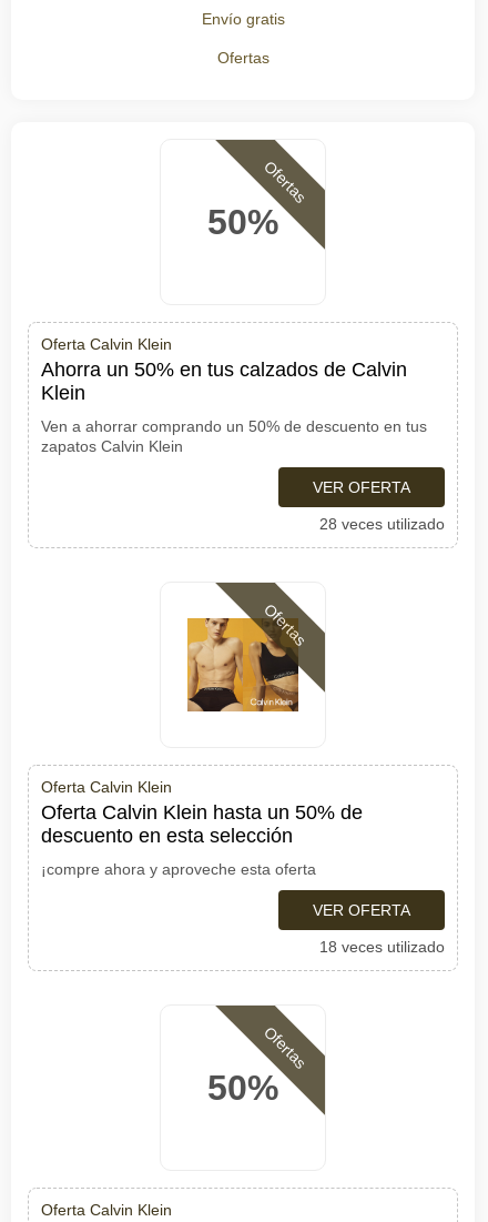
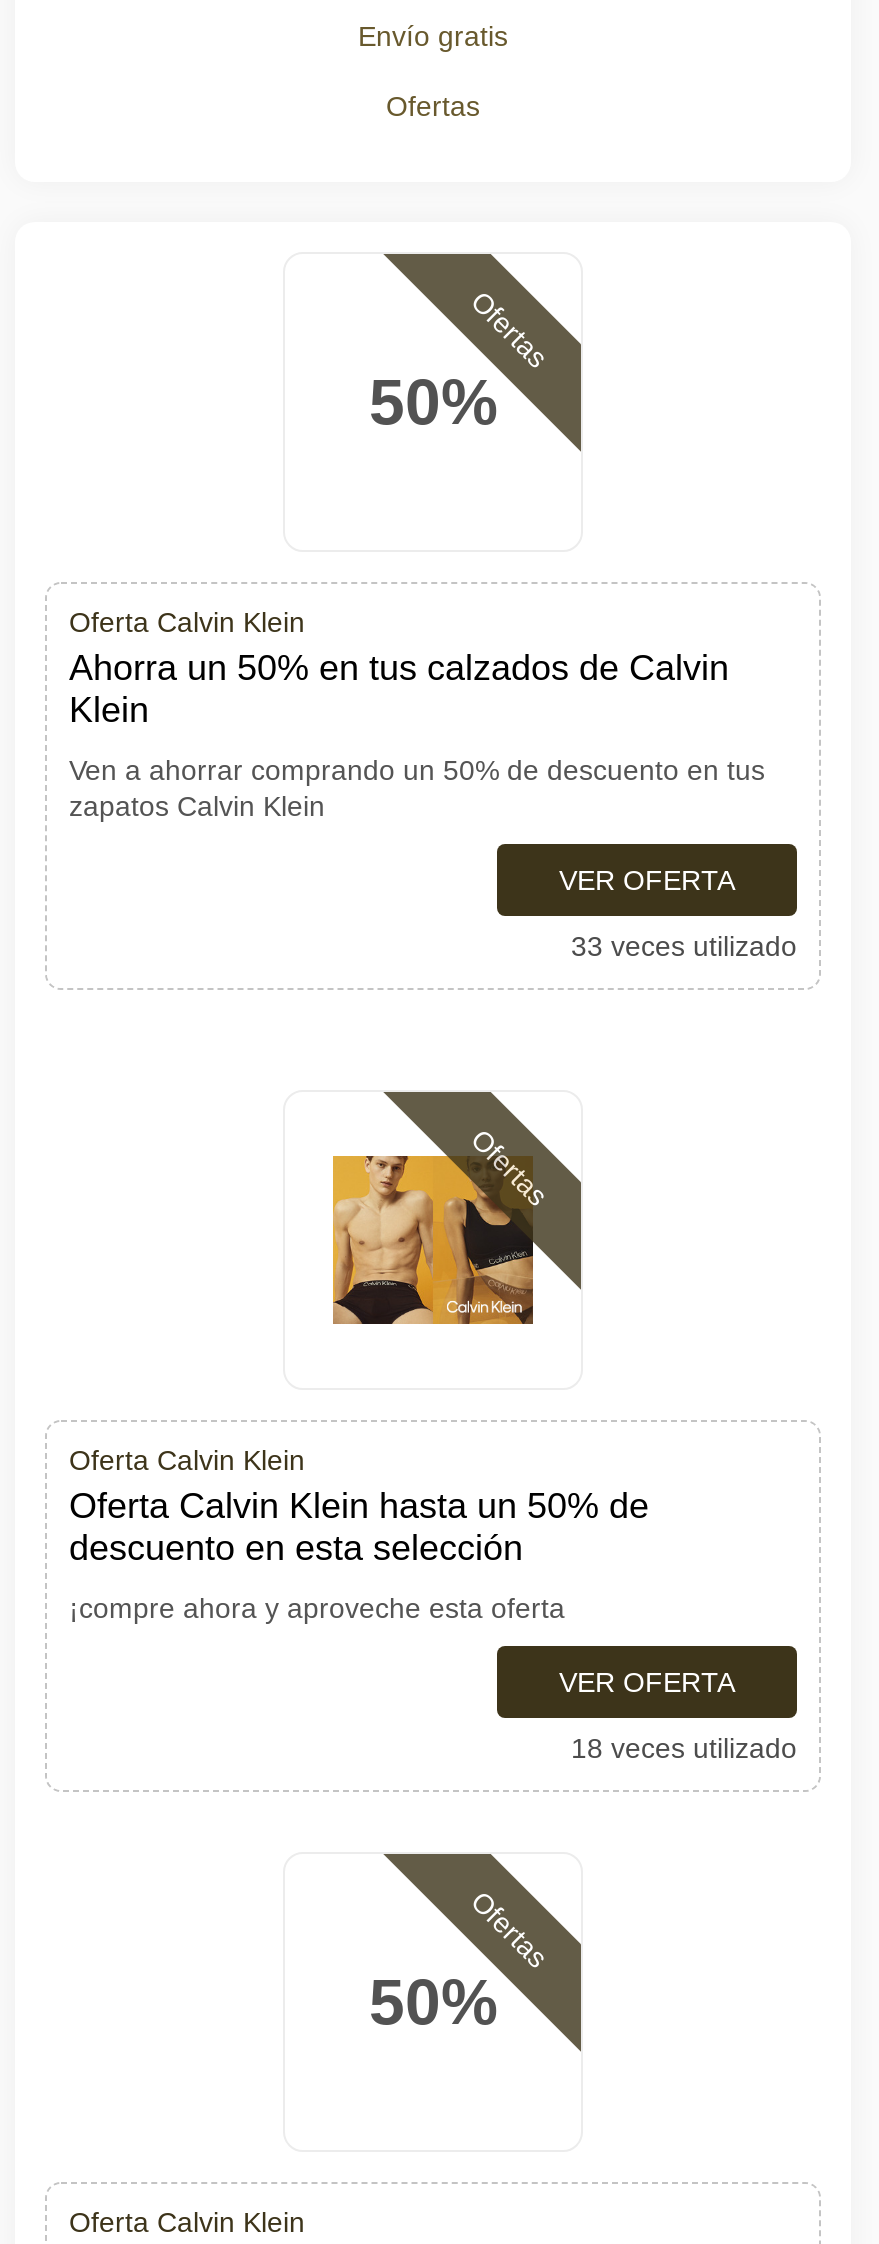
- 28 veces utilizado
+ 33 veces utilizado
